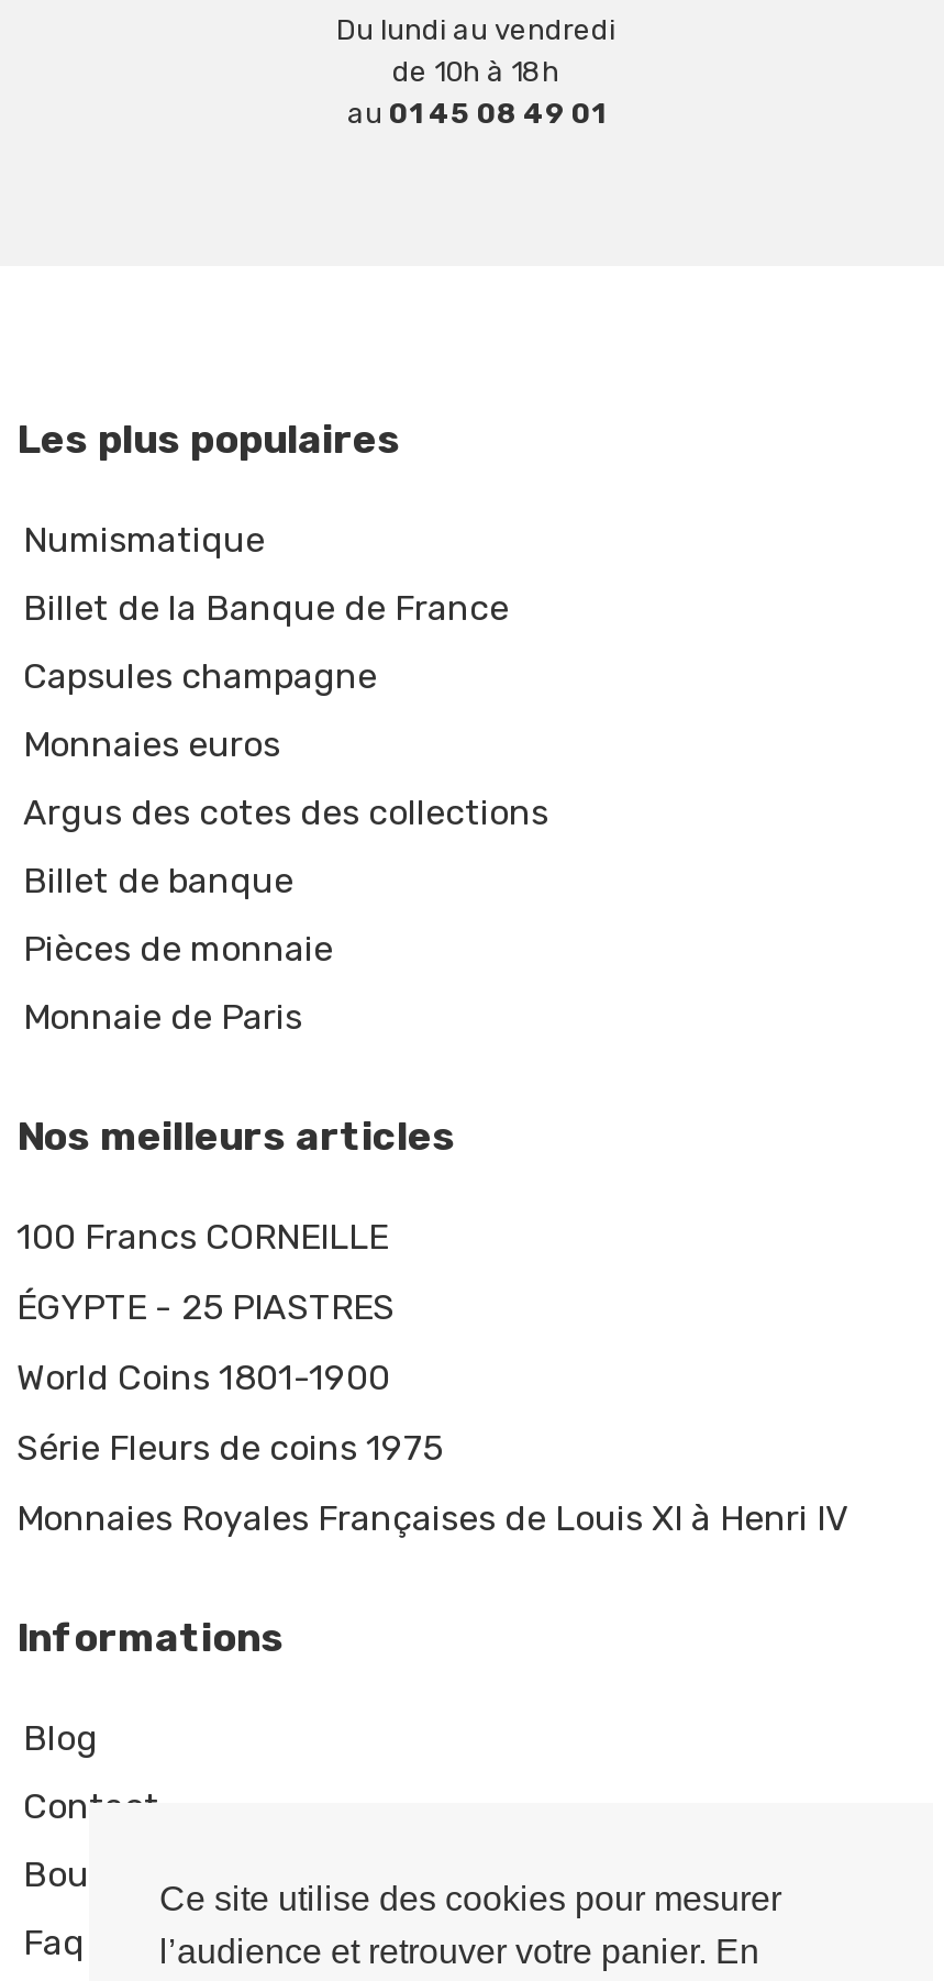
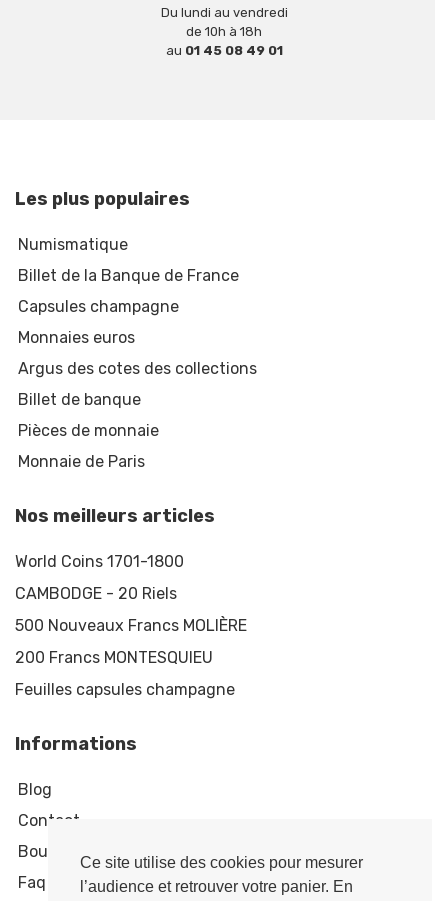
- 100 Francs CORNEILLE
+ World Coins 1701-1800

- ÉGYPTE - 25 PIASTRES
+ CAMBODGE - 20 Riels

- World Coins 1801-1900
+ 500 Nouveaux Francs MOLIÈRE

- Série Fleurs de coins 1975
+ 200 Francs MONTESQUIEU

- Monnaies Royales Françaises de Louis XI à Henri IV
+ Feuilles capsules champagne
